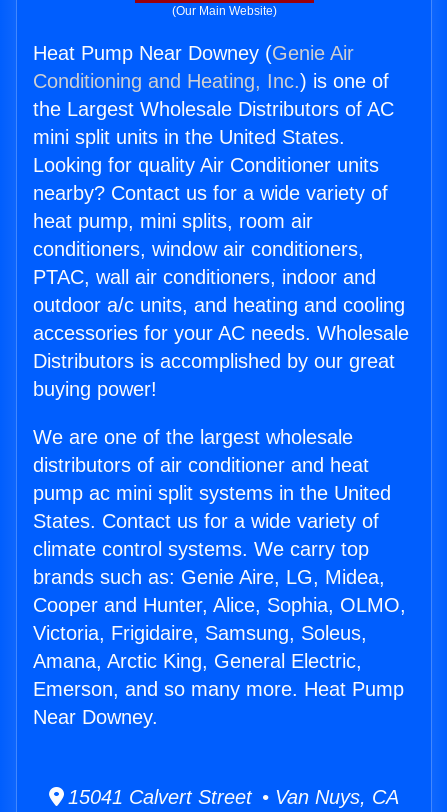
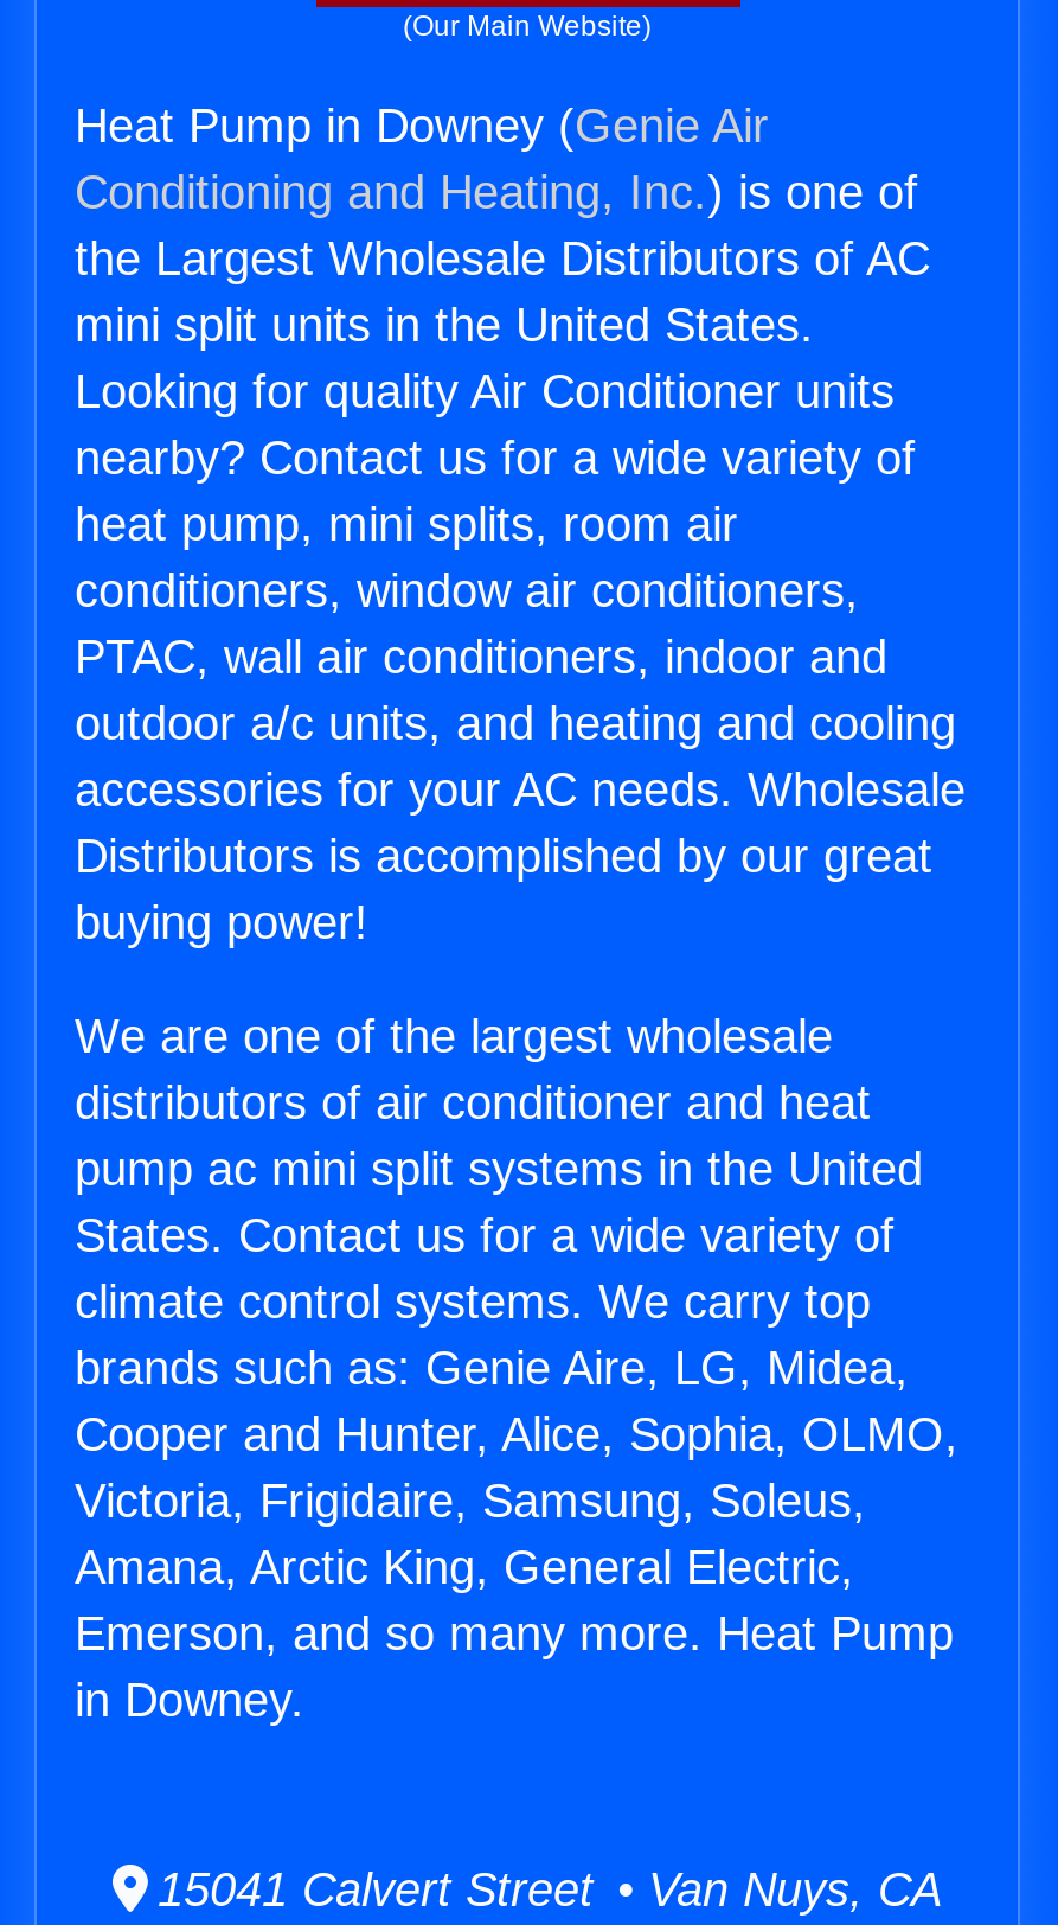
- Heat Pump Near Downey (Genie Air
+ Heat Pump in Downey (Genie Air

- Near Downey.
+ in Downey.
